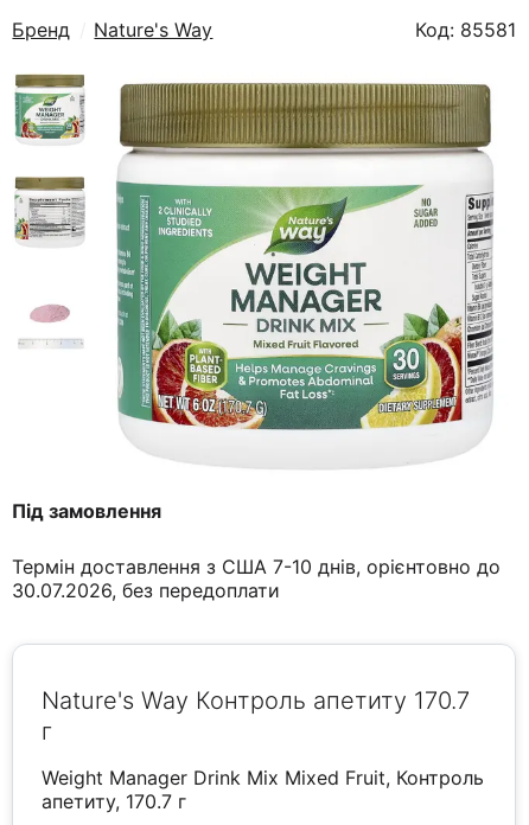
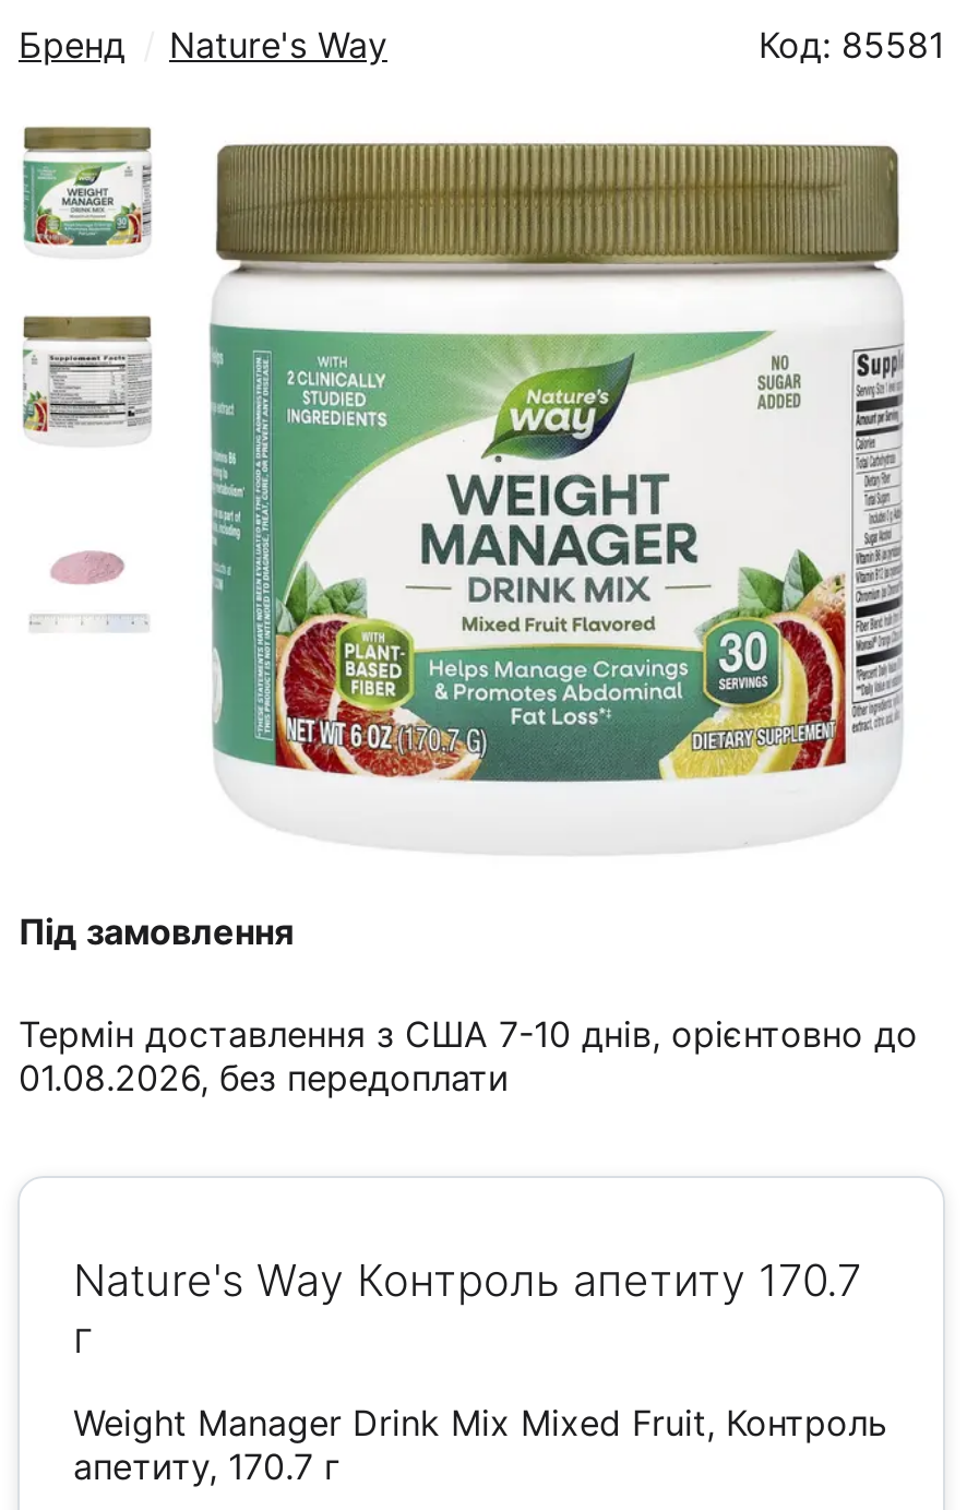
- 30.07.2026, без передоплати
+ 01.08.2026, без передоплати
